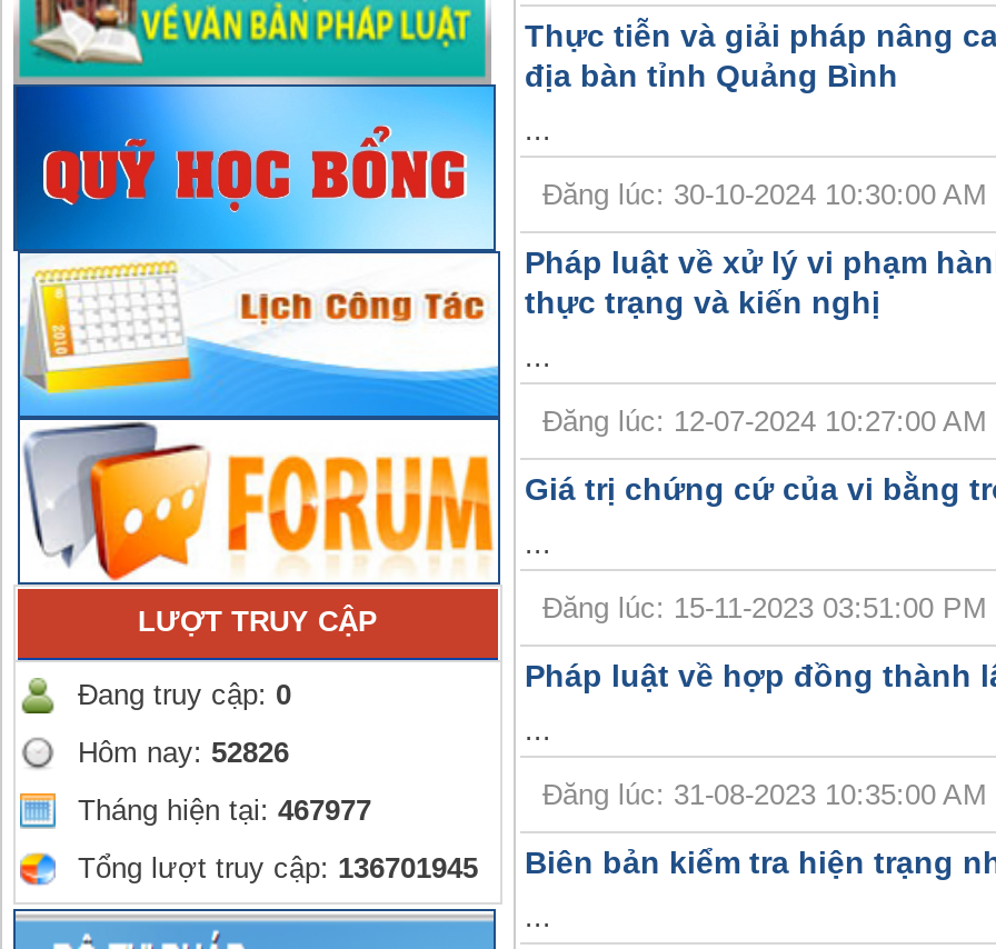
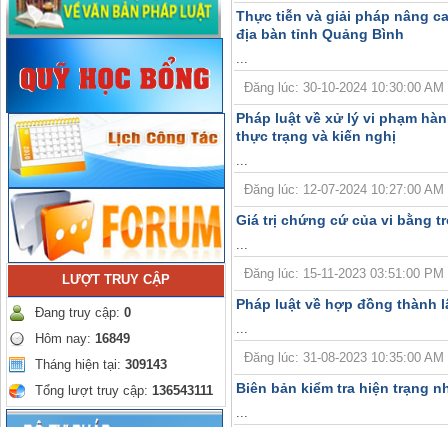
- Hôm nay: 52826
+ Hôm nay: 16849

- Tháng hiện tại: 467977
+ Tháng hiện tại: 309143

- Tổng lượt truy cập: 136701945
+ Tổng lượt truy cập: 136543111
